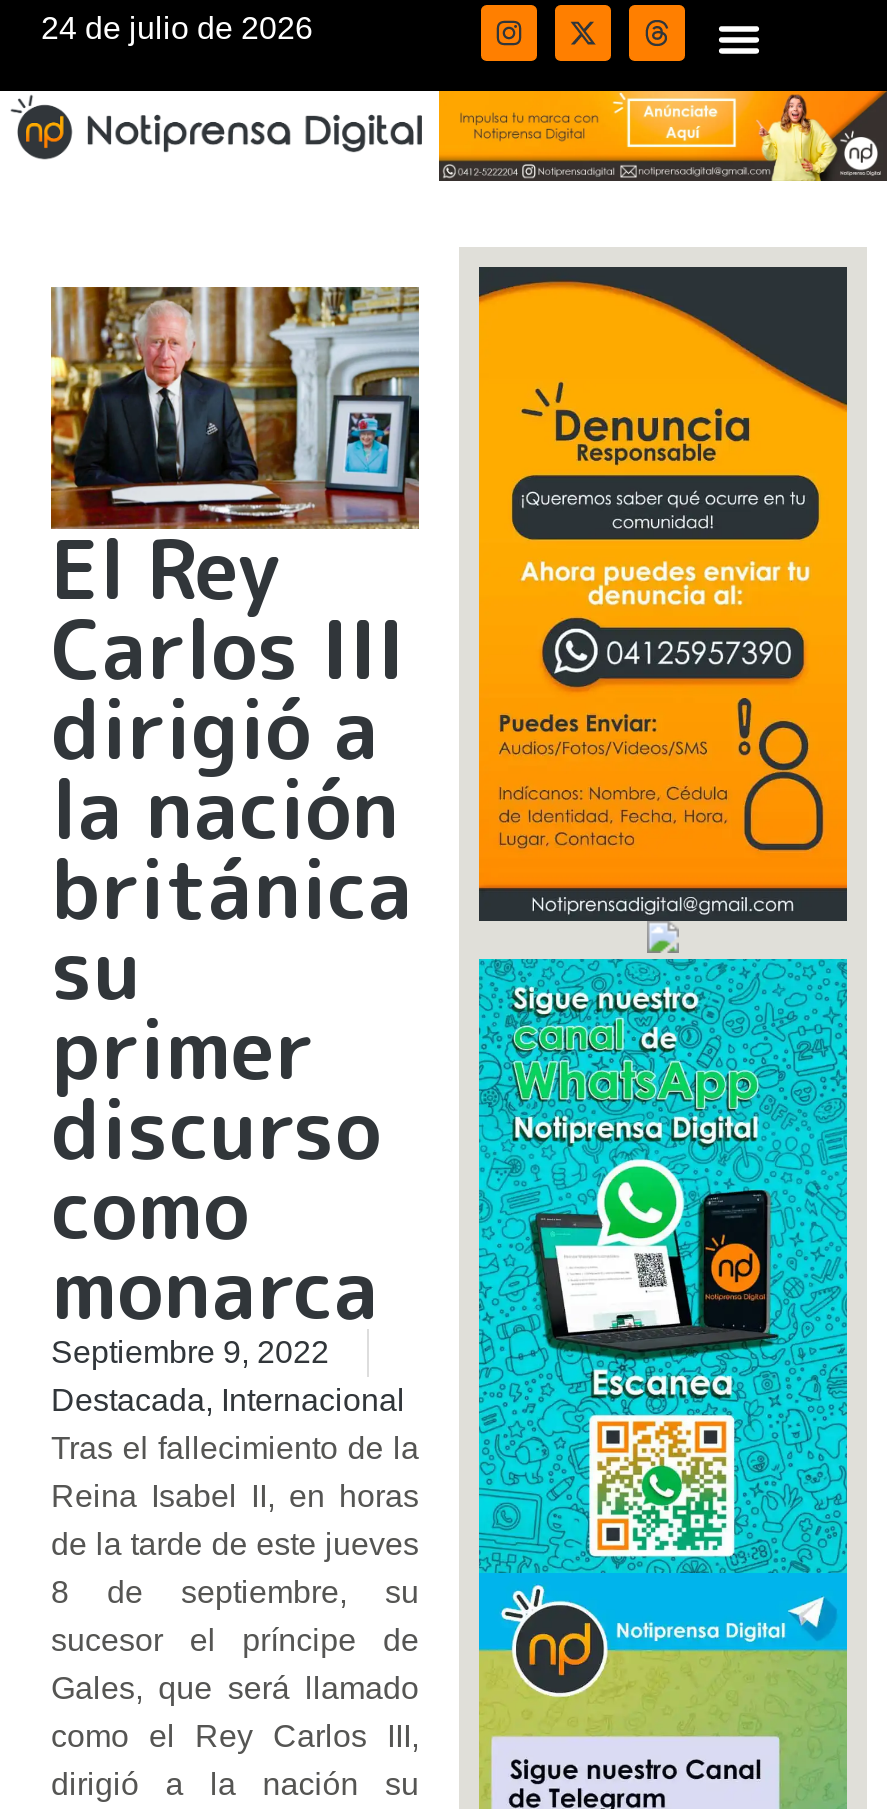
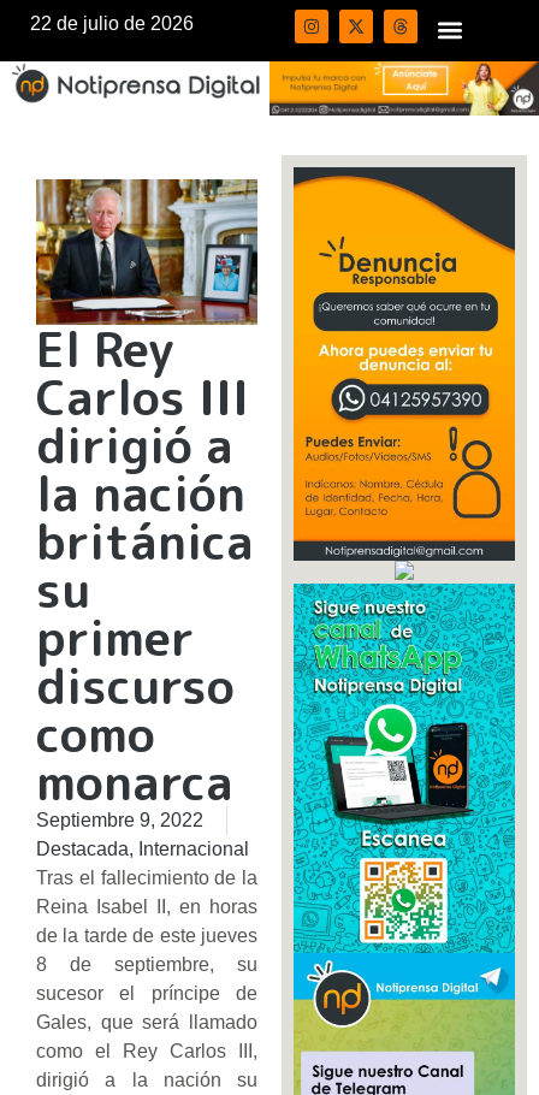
- 24 de julio de 2026
+ 22 de julio de 2026
